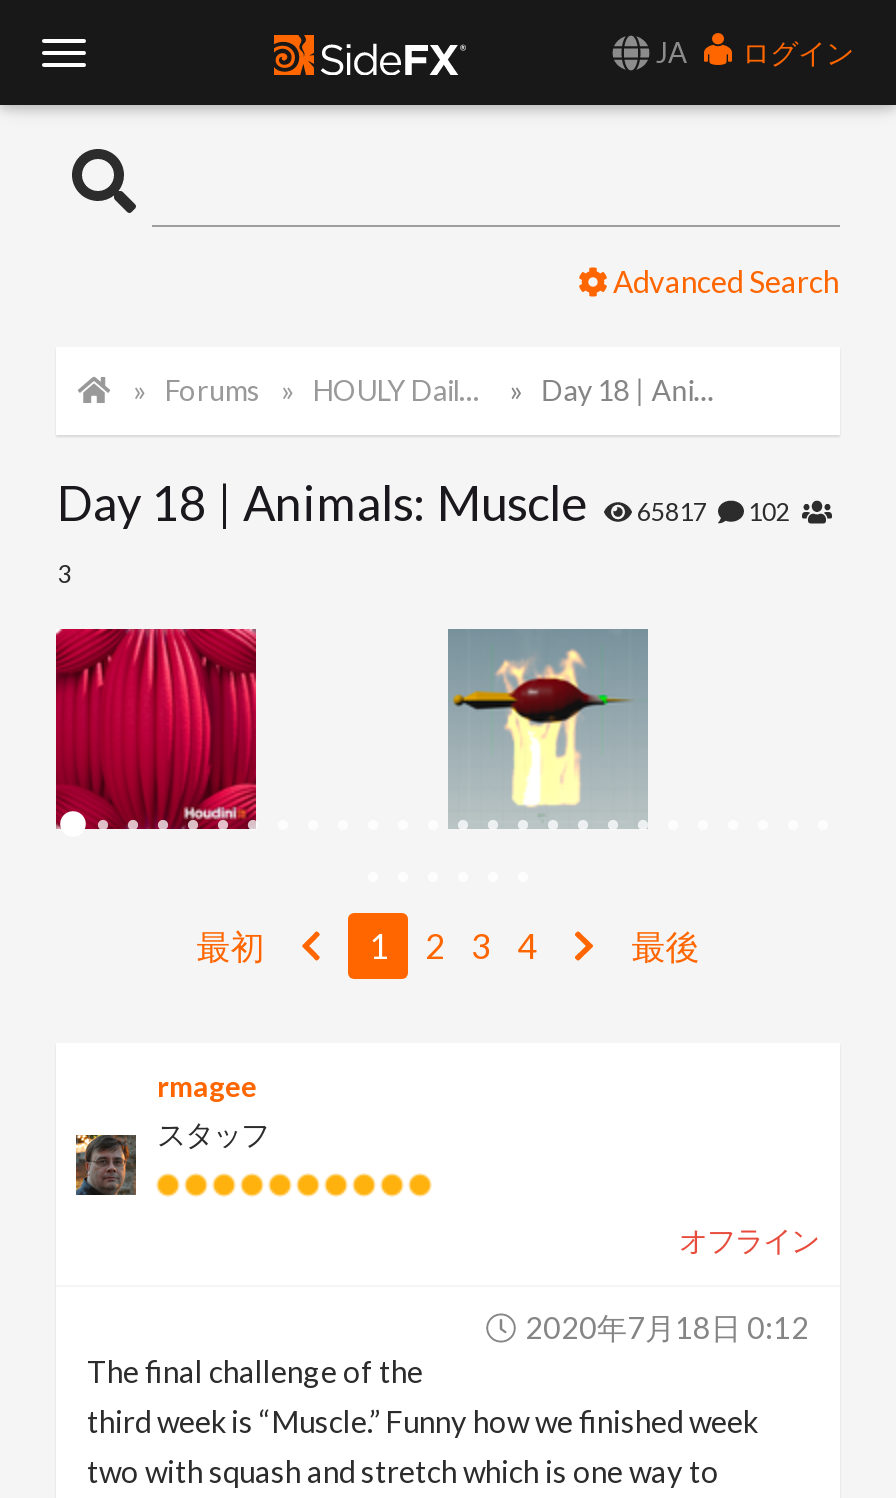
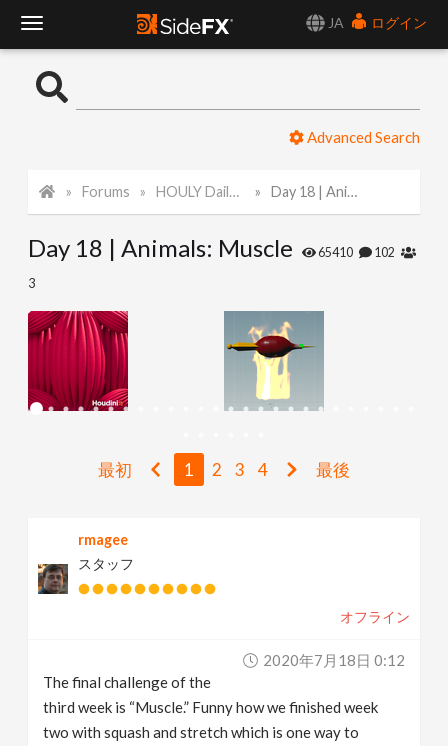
- 65817
+ 65410
